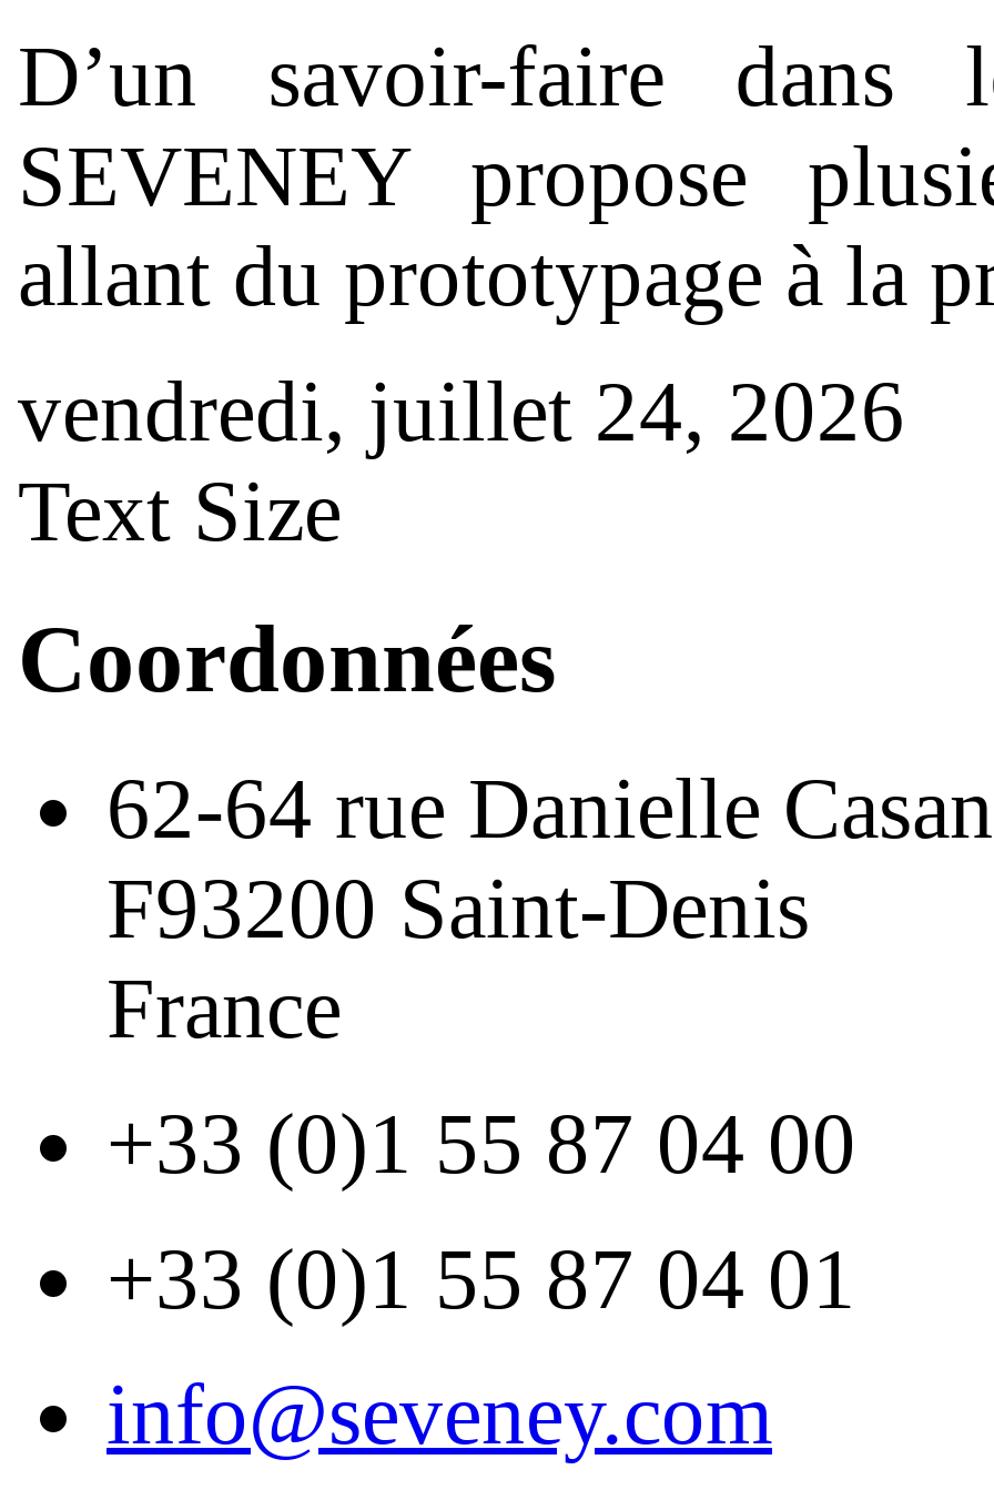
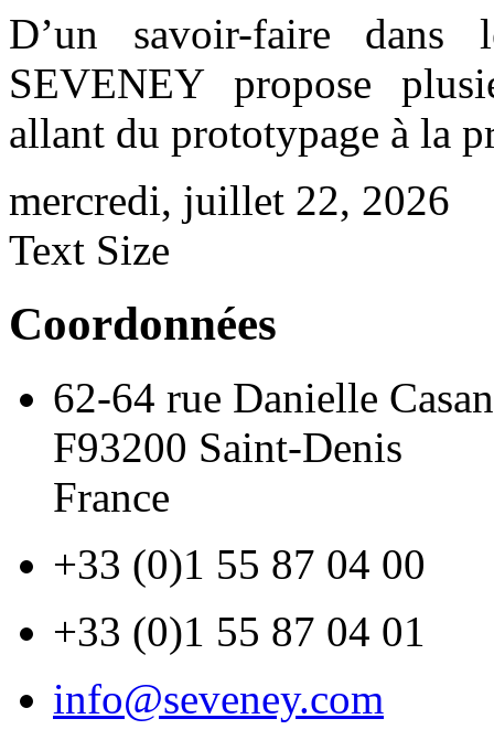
- vendredi, juillet 24, 2026
+ mercredi, juillet 22, 2026
